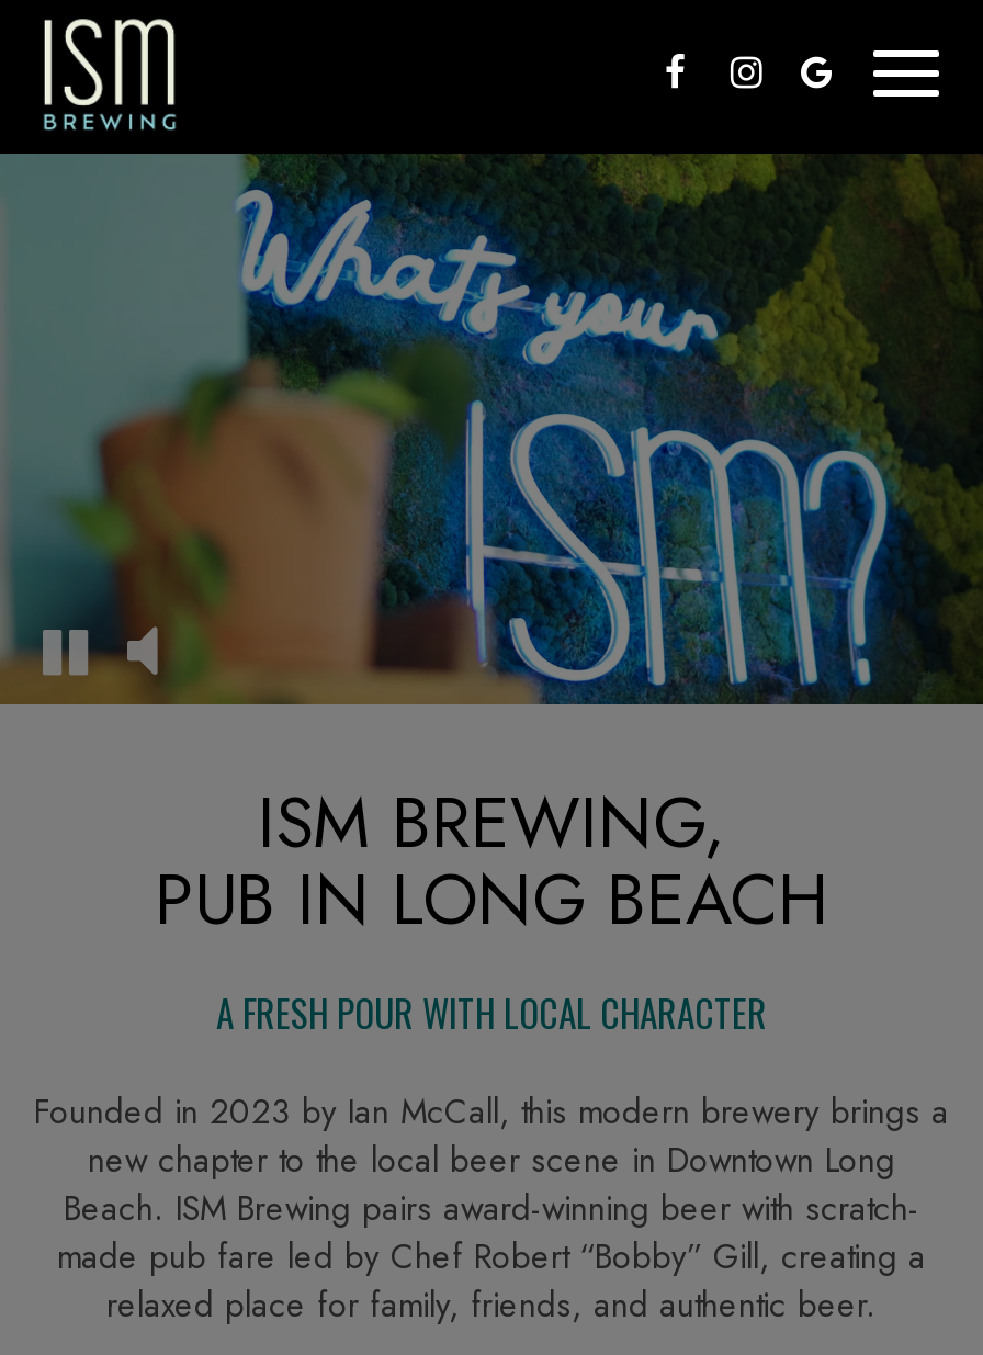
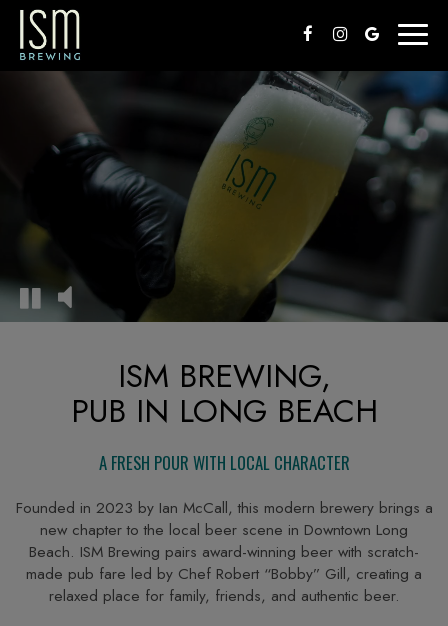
- [image]
+ [image]
